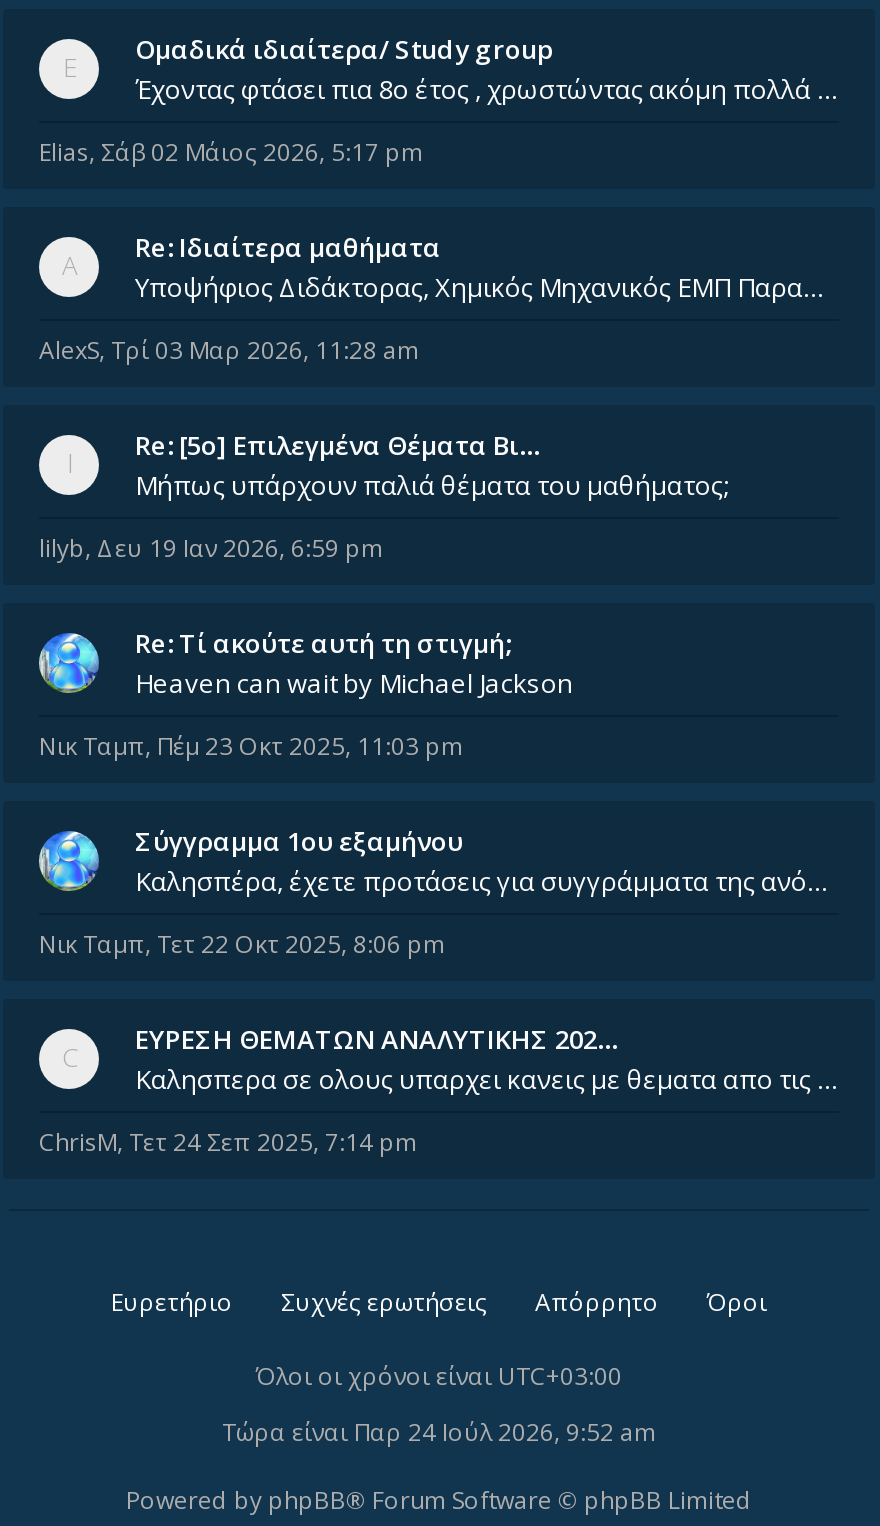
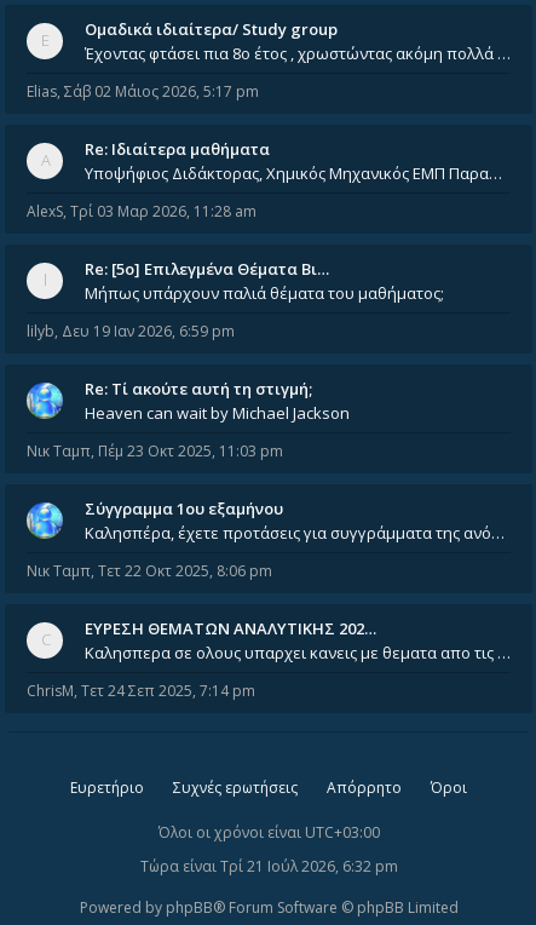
- Τώρα είναι Παρ 24 Ιούλ 2026, 9:52 am
+ Τώρα είναι Τρί 21 Ιούλ 2026, 6:32 pm
